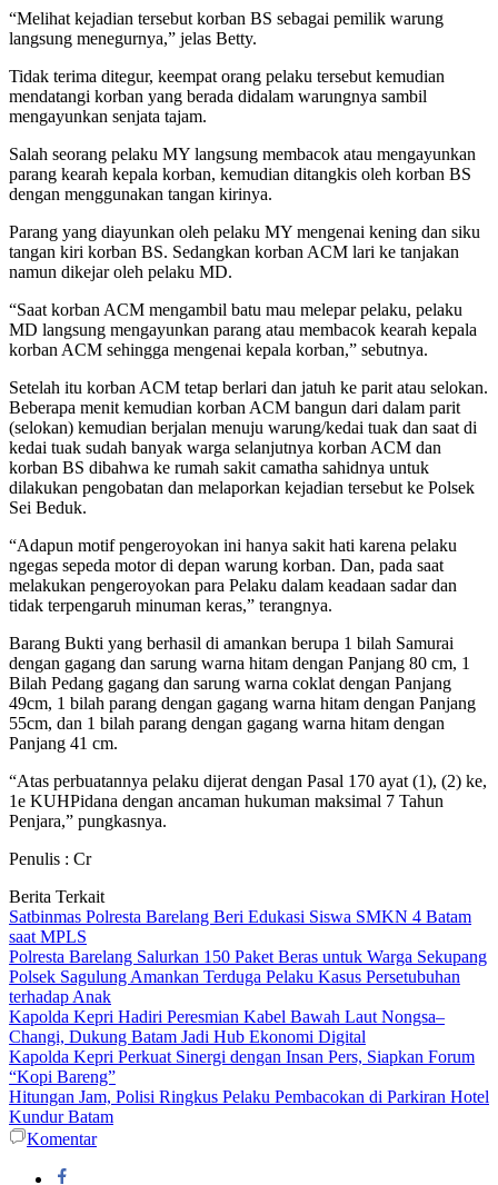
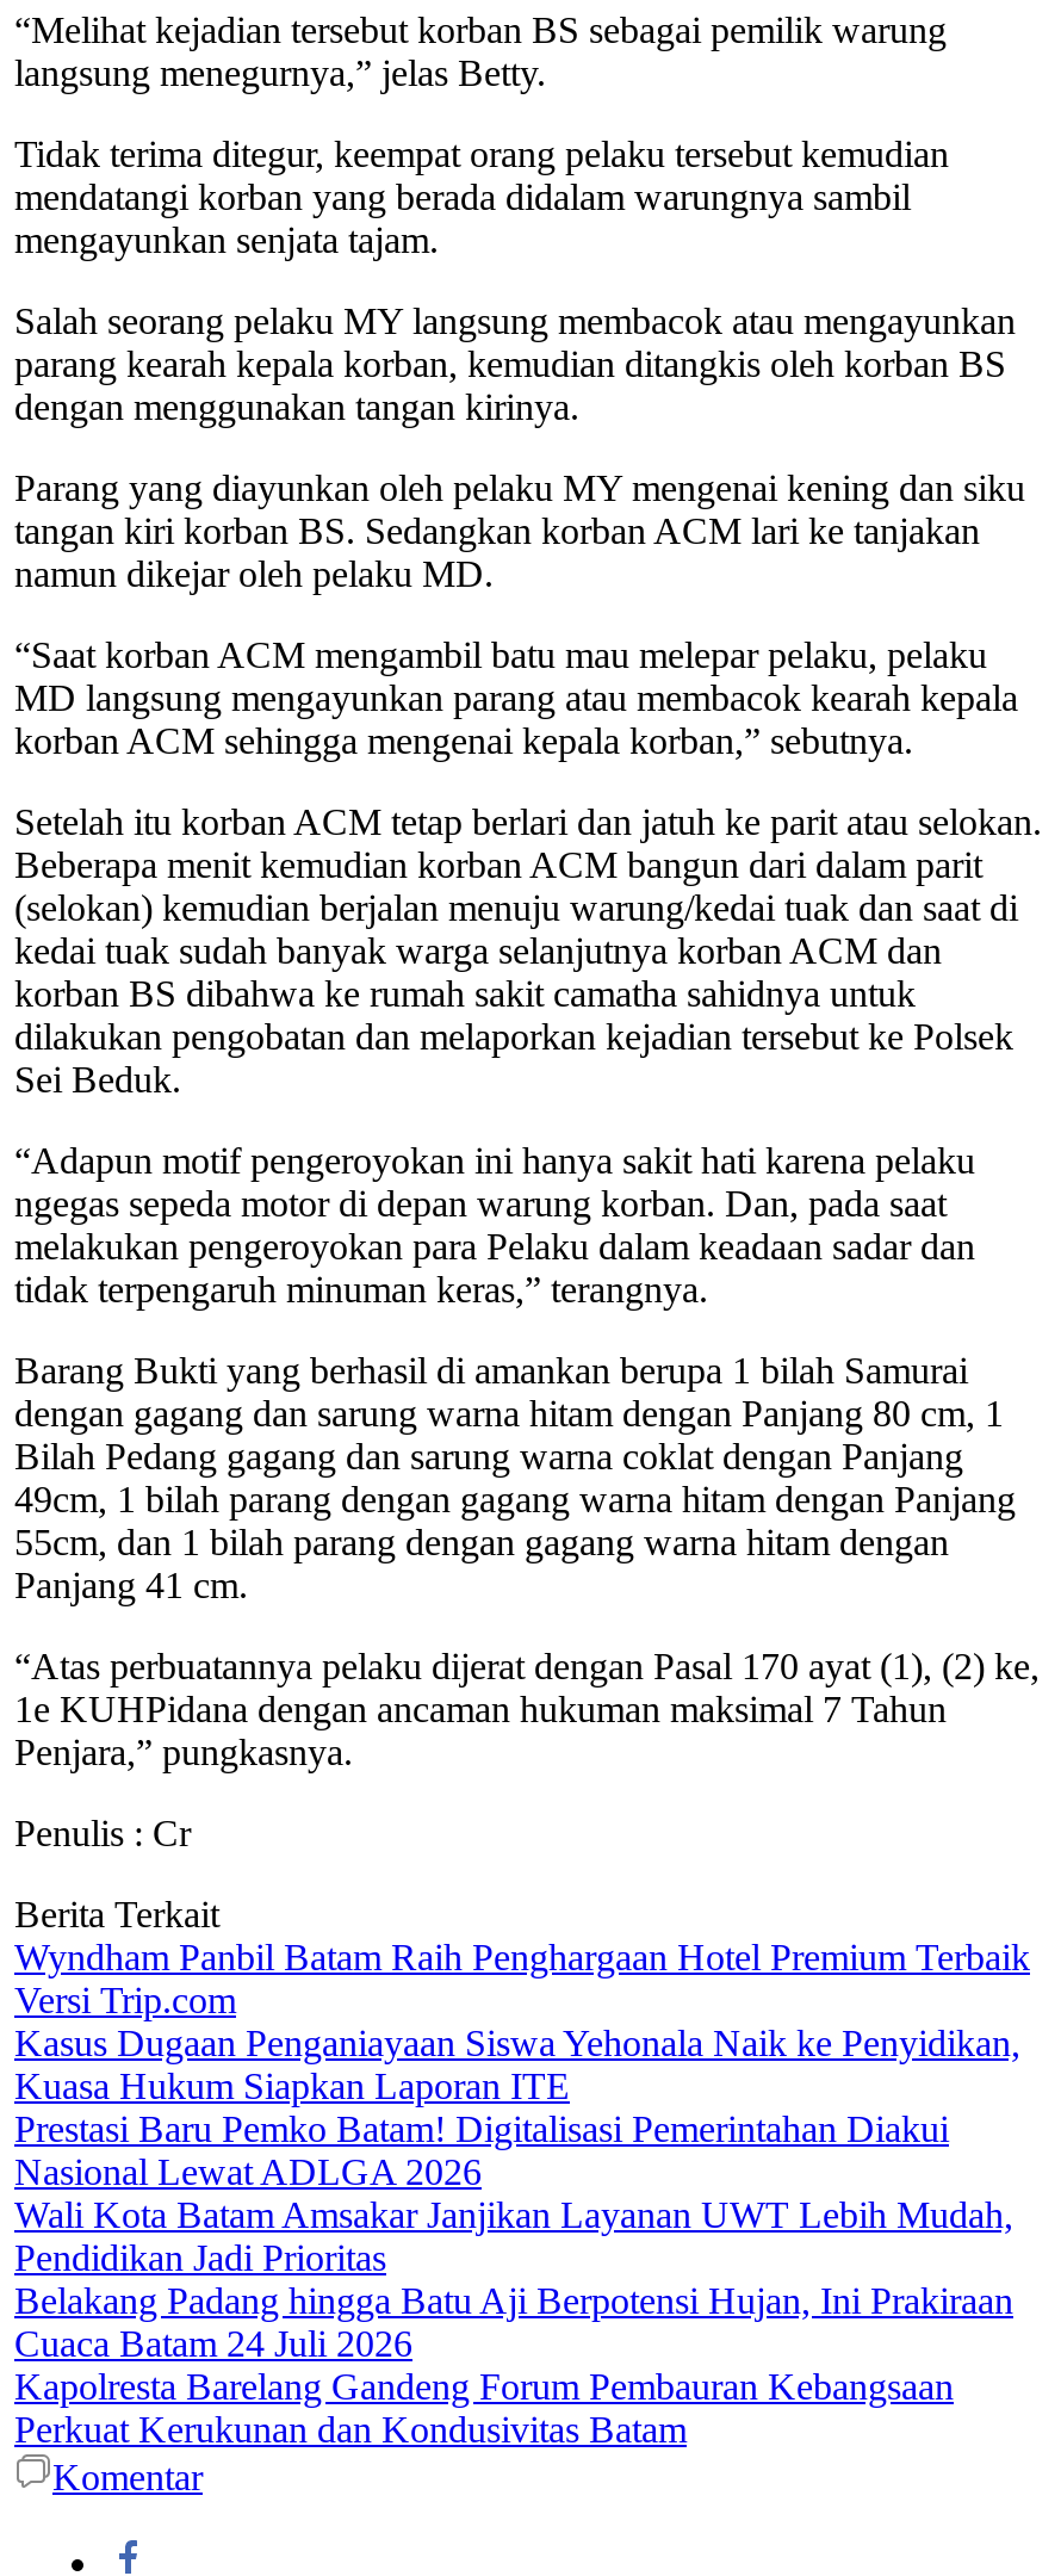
- Satbinmas Polresta Barelang Beri Edukasi Siswa SMKN 4 Batam
- saat MPLS
- Polresta Barelang Salurkan 150 Paket Beras untuk Warga Sekupang
- Polsek Sagulung Amankan Terduga Pelaku Kasus Persetubuhan
- terhadap Anak
- Kapolda Kepri Hadiri Peresmian Kabel Bawah Laut Nongsa–
- Changi, Dukung Batam Jadi Hub Ekonomi Digital
- Kapolda Kepri Perkuat Sinergi dengan Insan Pers, Siapkan Forum
- “Kopi Bareng”
- Hitungan Jam, Polisi Ringkus Pelaku Pembacokan di Parkiran Hotel
- Kundur Batam
+ Wyndham Panbil Batam Raih Penghargaan Hotel Premium Terbaik
+ Versi Trip.com
+ Kasus Dugaan Penganiayaan Siswa Yehonala Naik ke Penyidikan,
+ Kuasa Hukum Siapkan Laporan ITE
+ Prestasi Baru Pemko Batam! Digitalisasi Pemerintahan Diakui
+ Nasional Lewat ADLGA 2026
+ Wali Kota Batam Amsakar Janjikan Layanan UWT Lebih Mudah,
+ Pendidikan Jadi Prioritas
+ Belakang Padang hingga Batu Aji Berpotensi Hujan, Ini Prakiraan
+ Cuaca Batam 24 Juli 2026
+ Kapolresta Barelang Gandeng Forum Pembauran Kebangsaan
+ Perkuat Kerukunan dan Kondusivitas Batam
